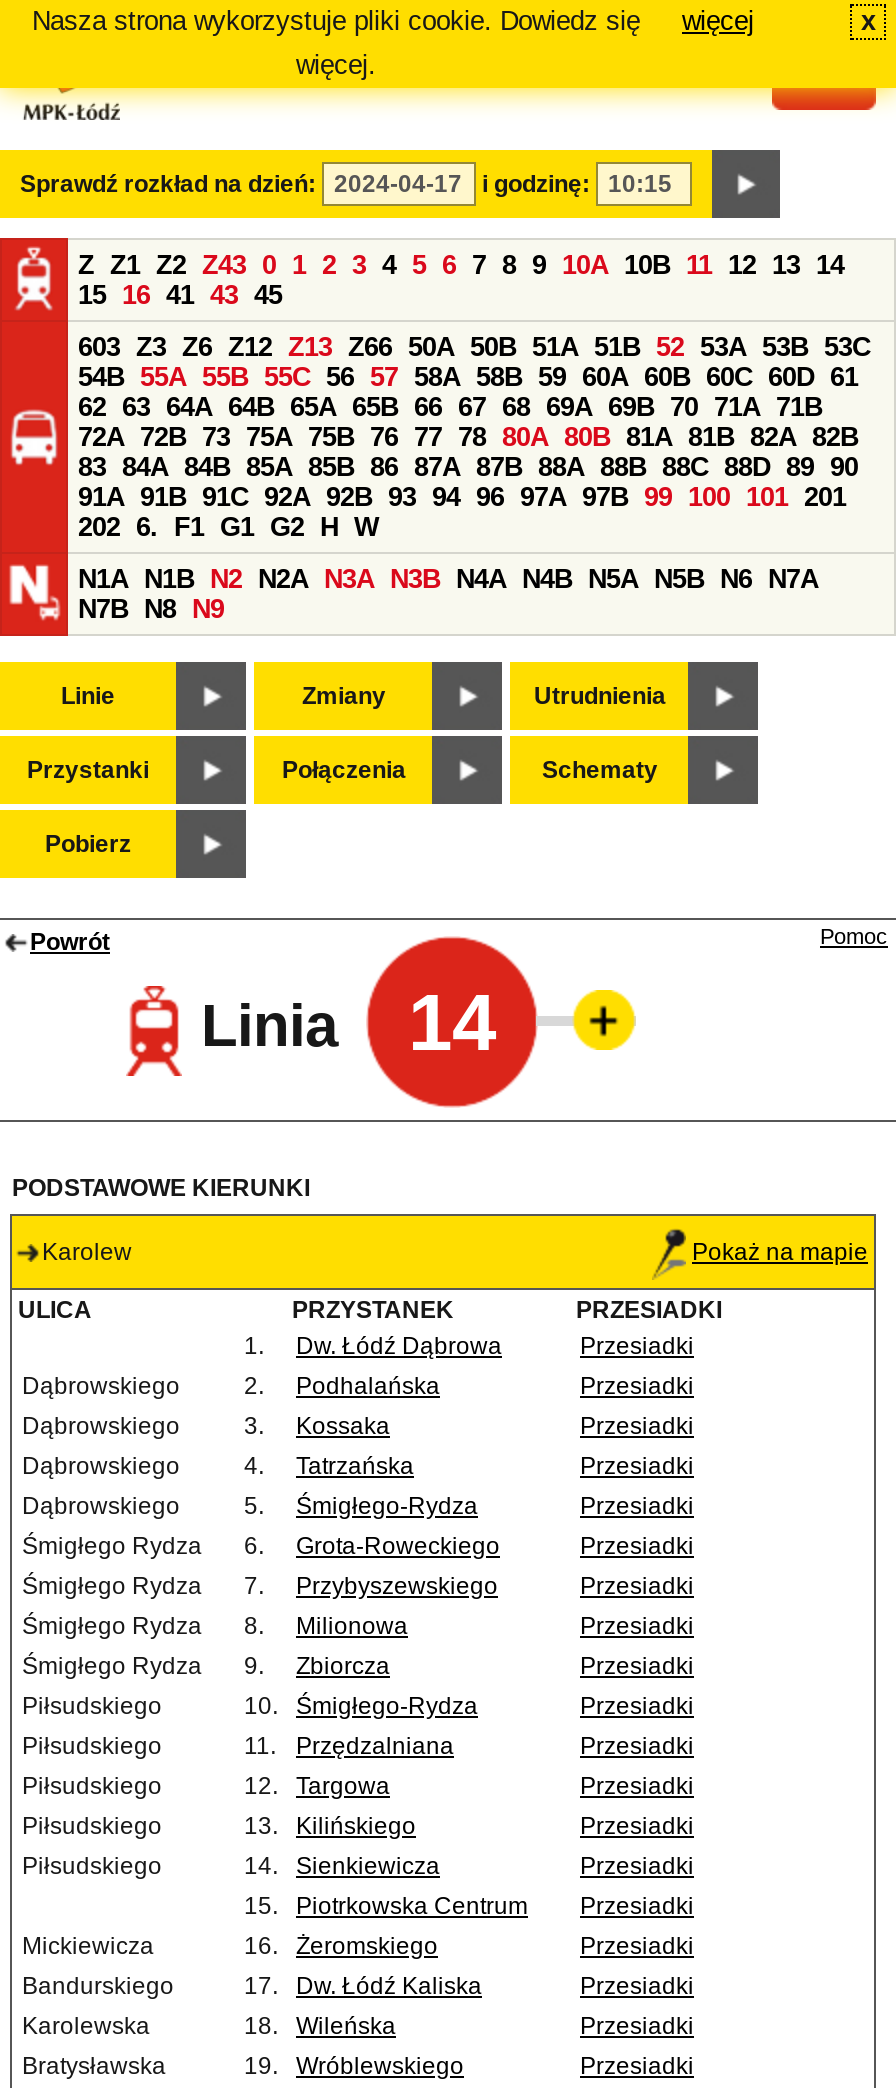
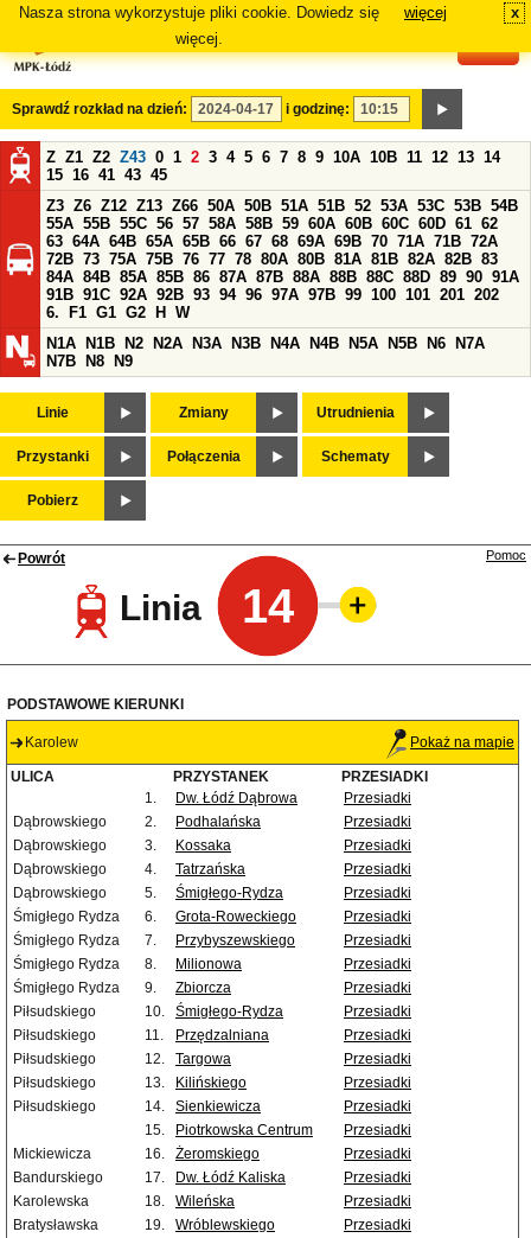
- 603 Z3 Z6 Z12 Z13 Z66 50A 50B 51A 51B 52 53A 53B 53C
- 54B 55A 55B 55C 56 57 58A 58B 59 60A 60B 60C 60D 61
- 62 63 64A 64B 65A 65B 66 67 68 69A 69B 70 71A 71B
- 72A 72B 73 75A 75B 76 77 78 80A 80B 81A 81B 82A 82B
- 83 84A 84B 85A 85B 86 87A 87B 88A 88B 88C 88D 89 90
- 91A 91B 91C 92A 92B 93 94 96 97A 97B 99 100 101 201
- 202 6. F1 G1 G2 H W
+ Z3 Z6 Z12 Z13 Z66 50A 50B 51A 51B 52 53A 53C 53B 54B
+ 55A 55B 55C 56 57 58A 58B 59 60A 60B 60C 60D 61 62
+ 63 64A 64B 65A 65B 66 67 68 69A 69B 70 71A 71B 72A
+ 72B 73 75A 75B 76 77 78 80A 80B 81A 81B 82A 82B 83
+ 84A 84B 85A 85B 86 87A 87B 88A 88B 88C 88D 89 90 91A
+ 91B 91C 92A 92B 93 94 96 97A 97B 99 100 101 201 202
+ 6. F1 G1 G2 H W
